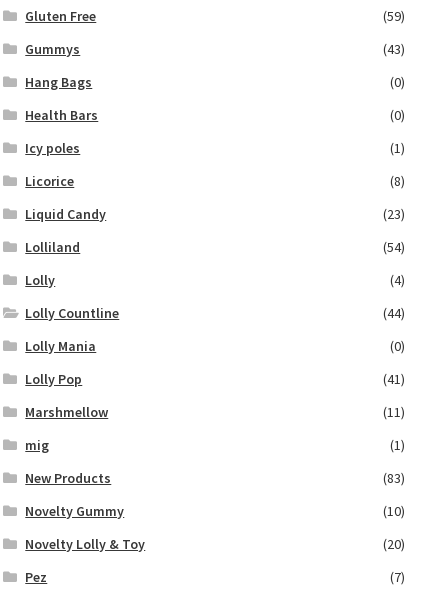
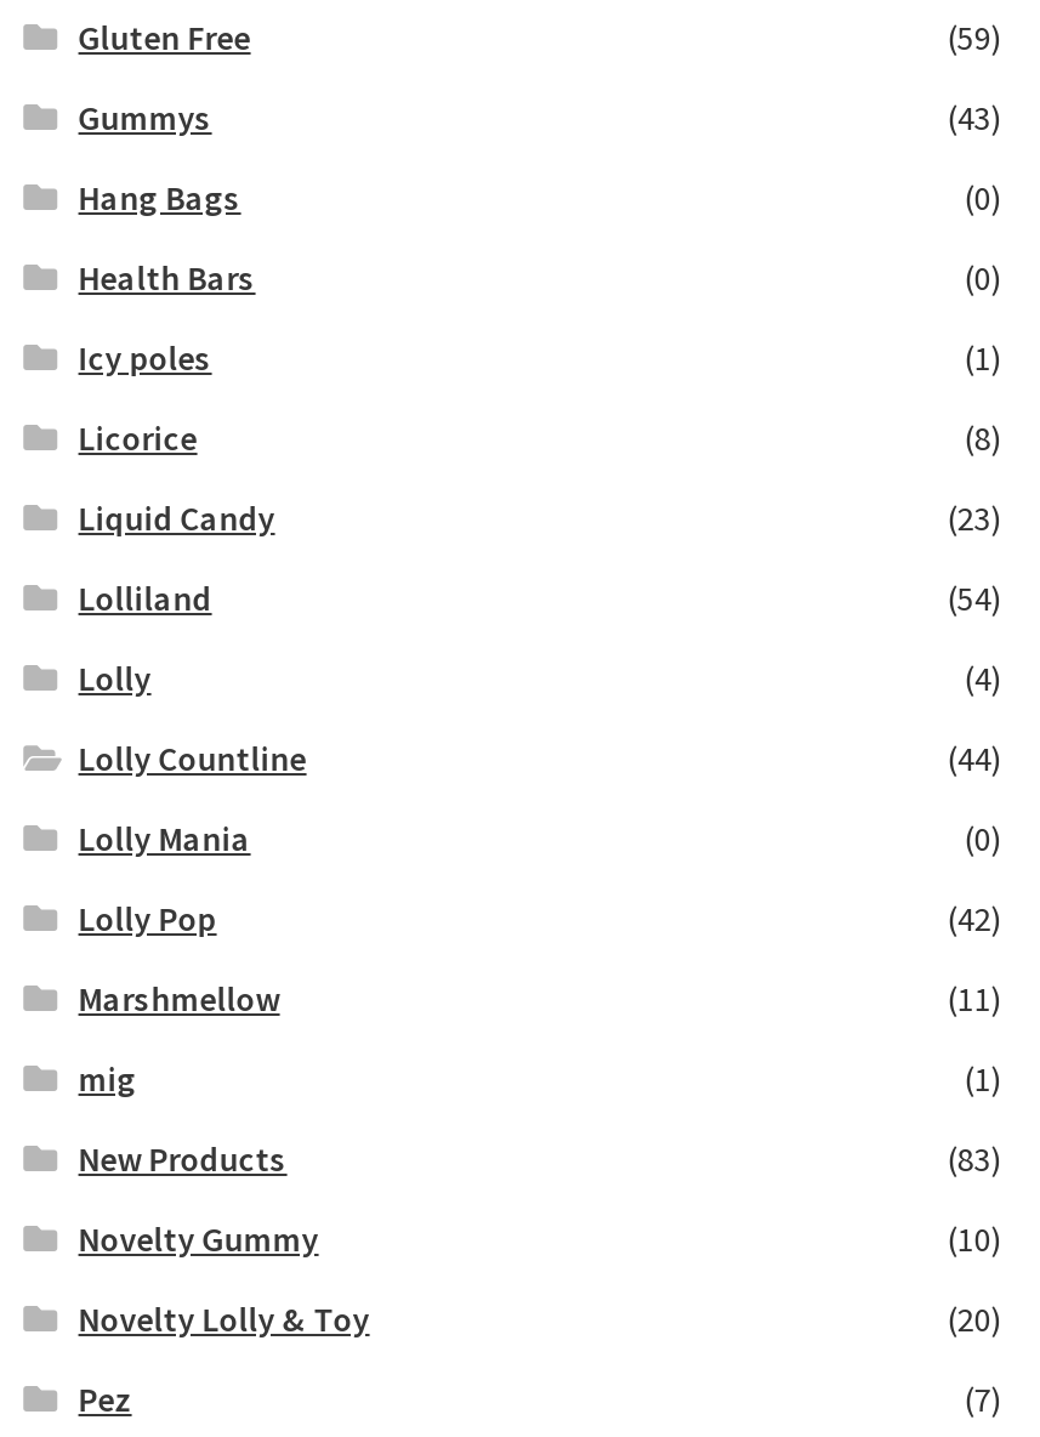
- (41)
+ (42)
